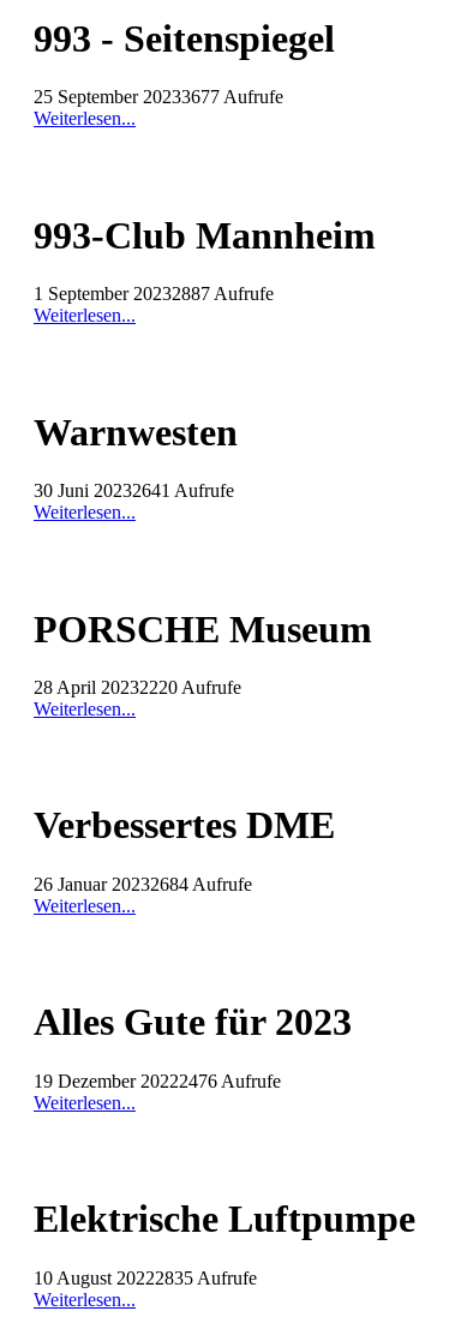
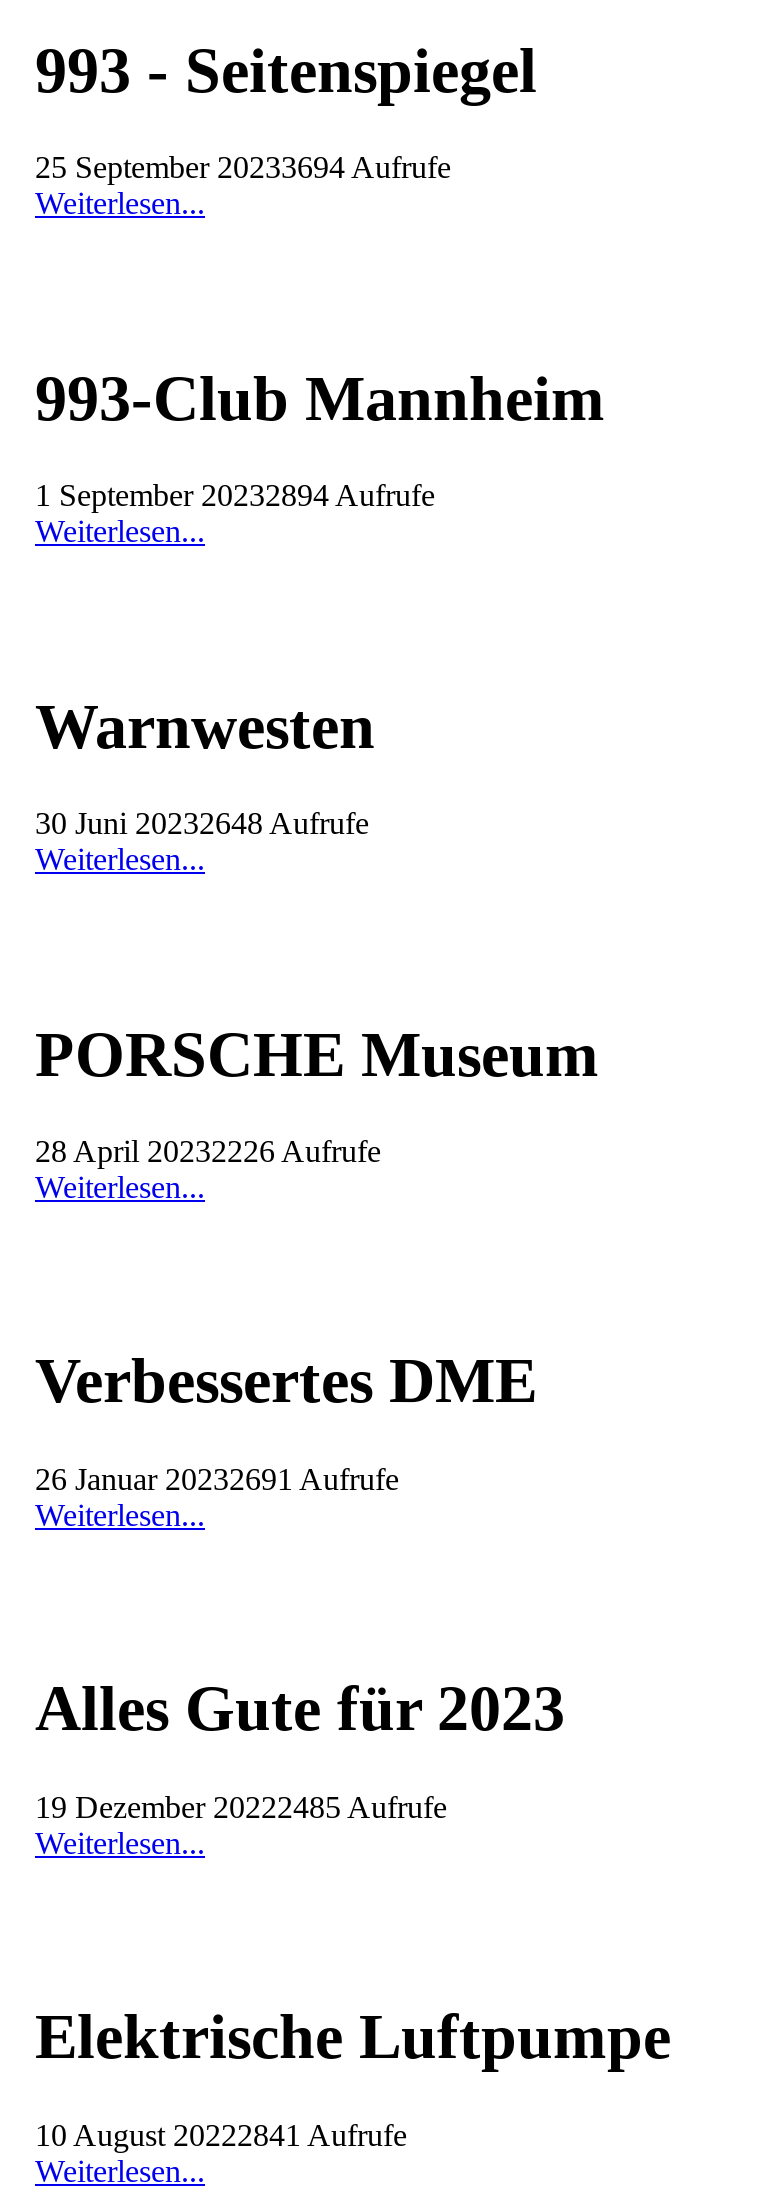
- 25 September 20233677 Aufrufe
+ 25 September 20233694 Aufrufe

- 1 September 20232887 Aufrufe
+ 1 September 20232894 Aufrufe

- 30 Juni 20232641 Aufrufe
+ 30 Juni 20232648 Aufrufe

- 28 April 20232220 Aufrufe
+ 28 April 20232226 Aufrufe

- 26 Januar 20232684 Aufrufe
+ 26 Januar 20232691 Aufrufe

- 19 Dezember 20222476 Aufrufe
+ 19 Dezember 20222485 Aufrufe

- 10 August 20222835 Aufrufe
+ 10 August 20222841 Aufrufe
